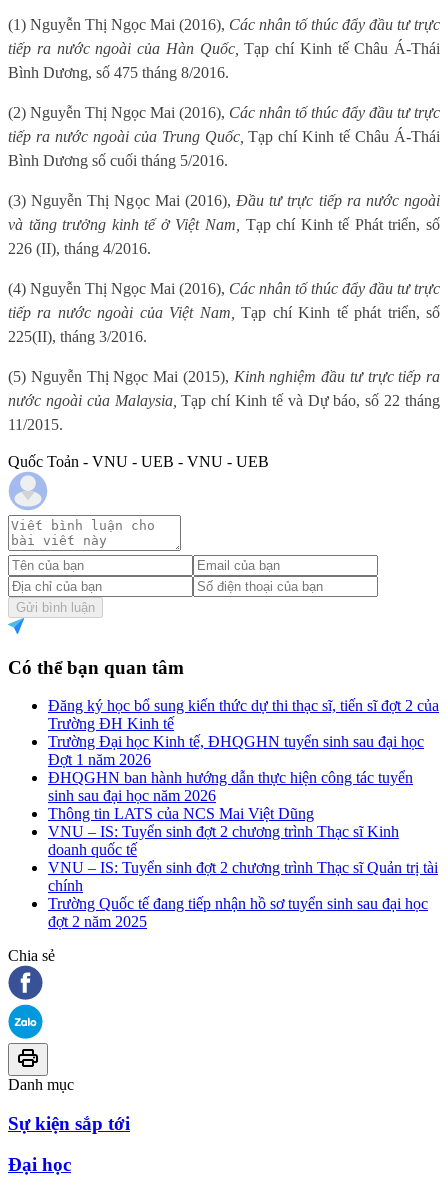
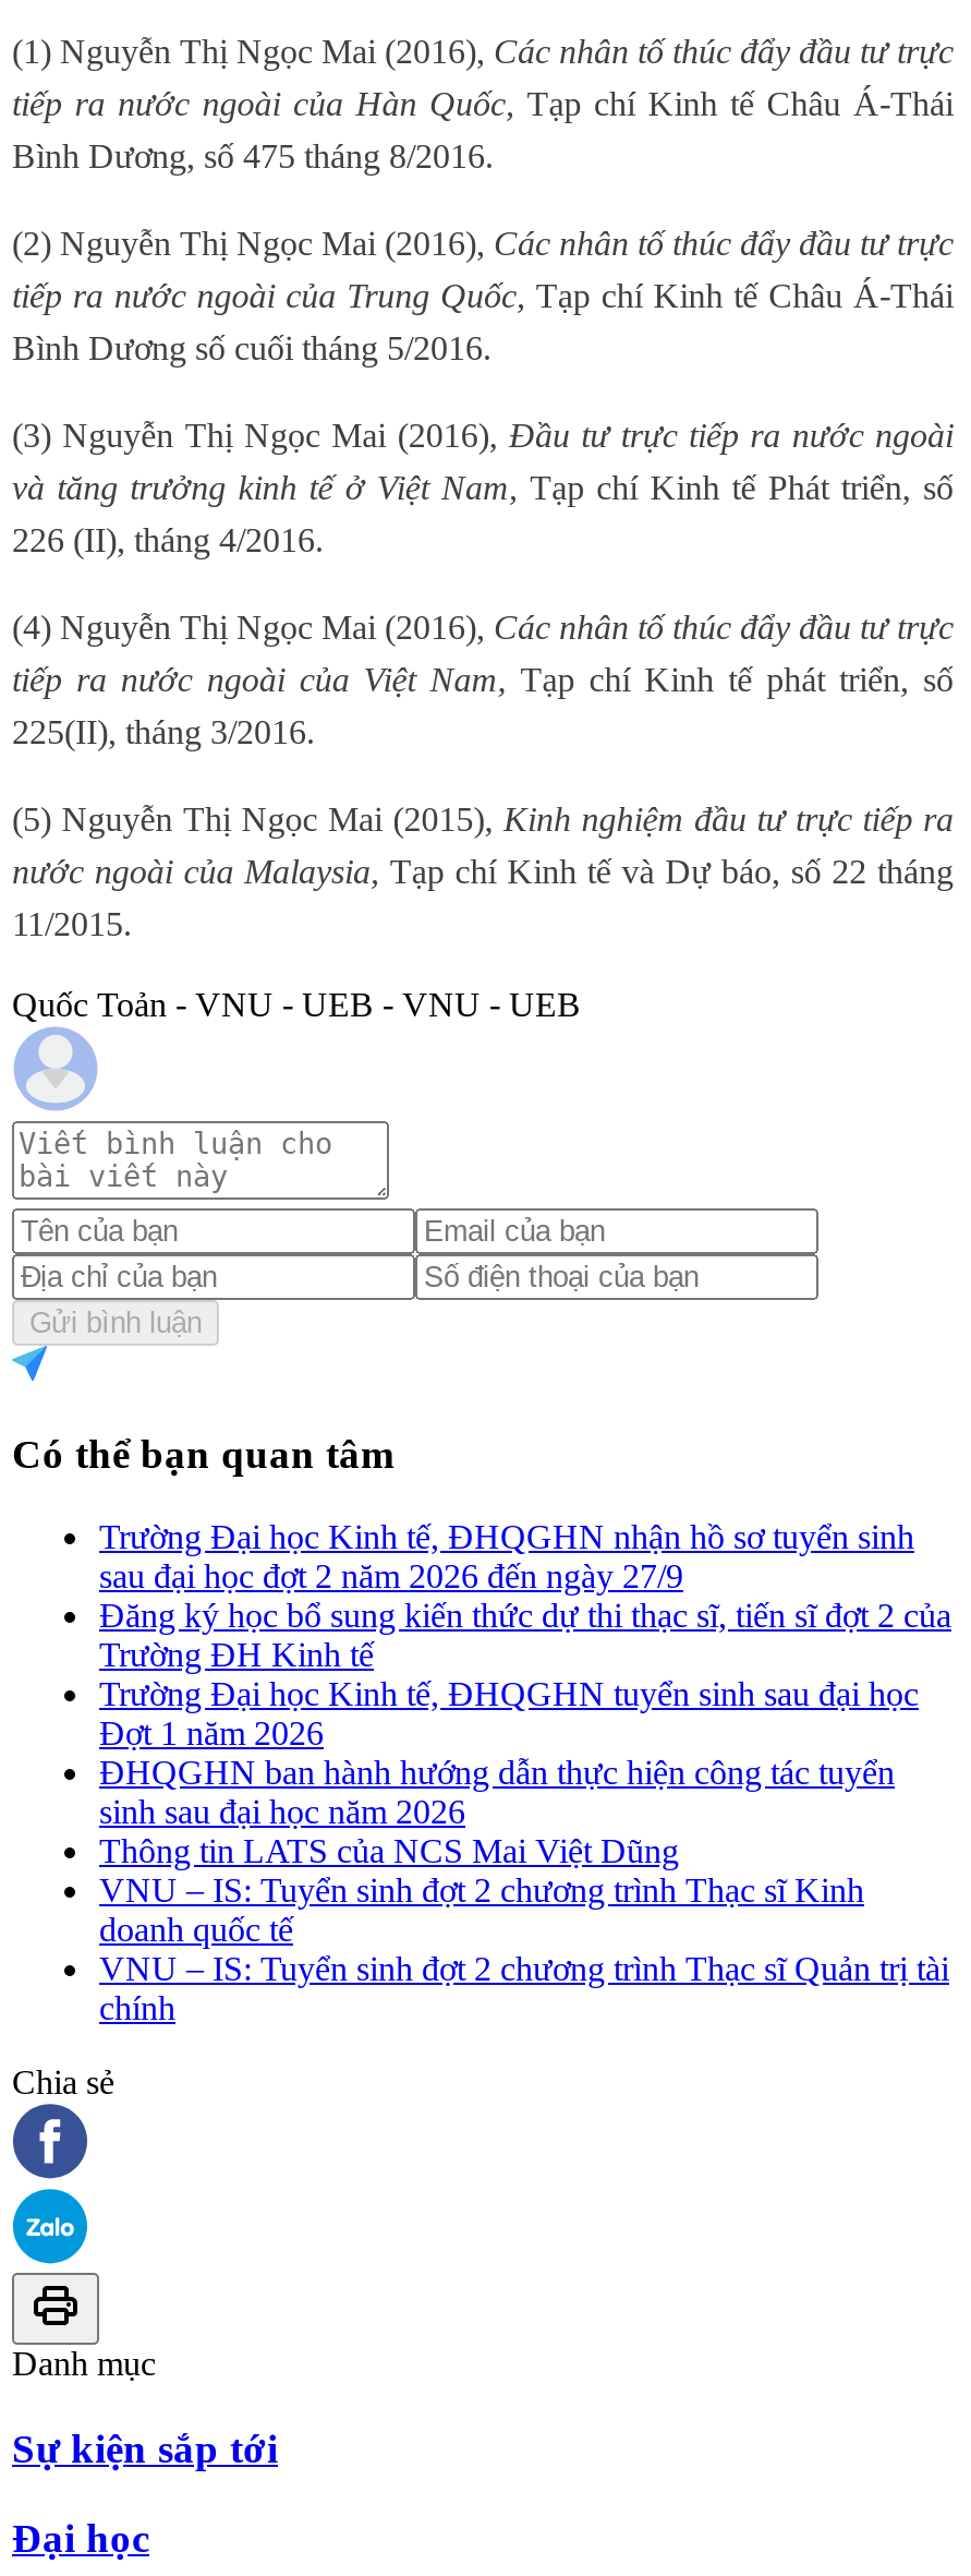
+ Trường Đại học Kinh tế, ĐHQGHN nhận hồ sơ tuyển sinh
+ sau đại học đợt 2 năm 2026 đến ngày 27/9

moved down: Đăng ký học bổ sung kiến thức dự thi thạc sĩ, tiến sĩ đợt 2 của | Trường ĐH Kinh tế | Trường Đại học Kinh tế, ĐHQGHN tuyển sinh sau đại học | ... | VNU – IS: Tuyển sinh đợt 2 chương trình Thạc sĩ Quản trị tài | chính

- Trường Quốc tế đang tiếp nhận hồ sơ tuyển sinh sau đại học
- đợt 2 năm 2025
